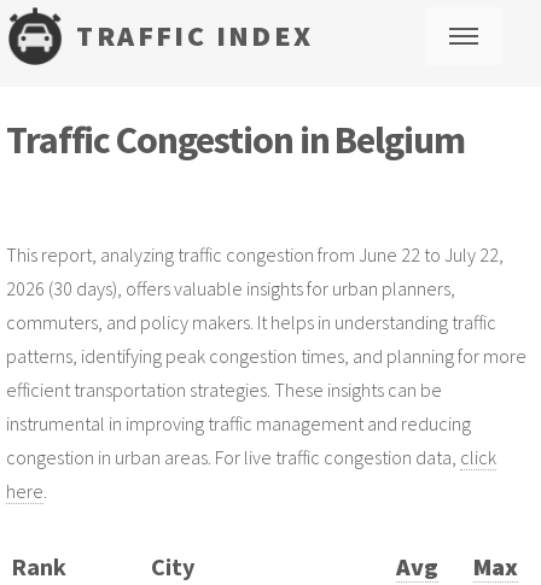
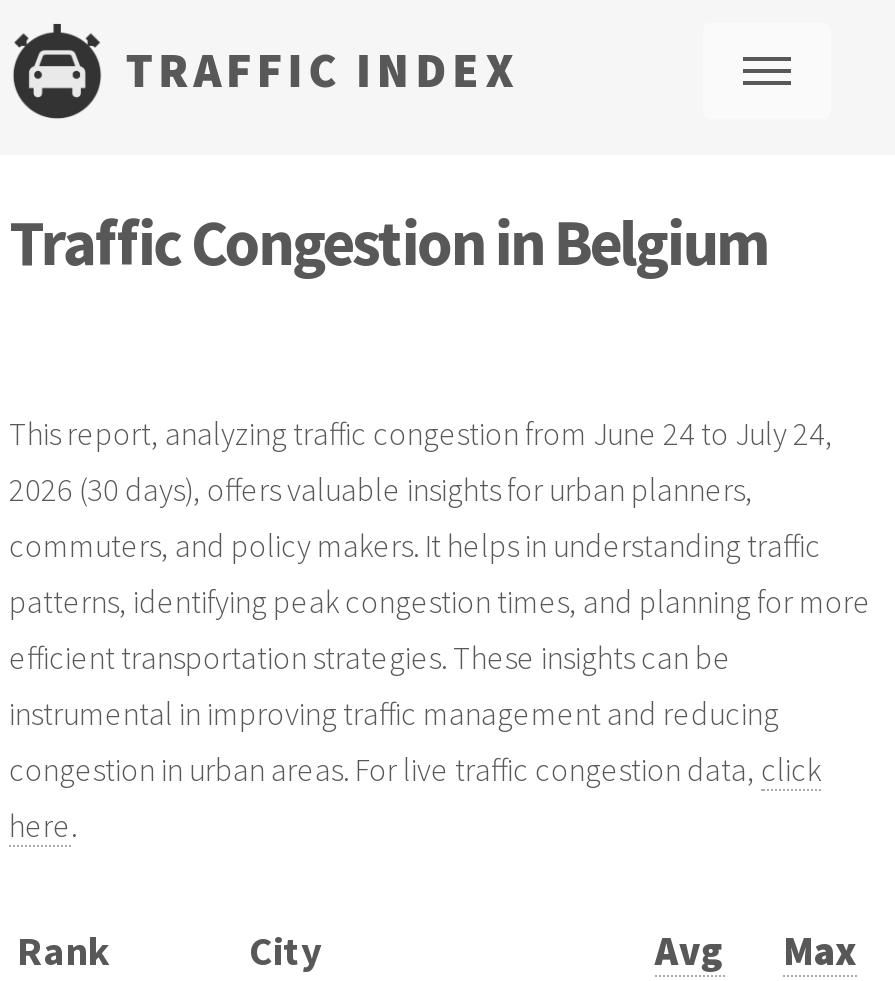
- This report, analyzing traffic congestion from June 22 to July 22,
+ This report, analyzing traffic congestion from June 24 to July 24,
